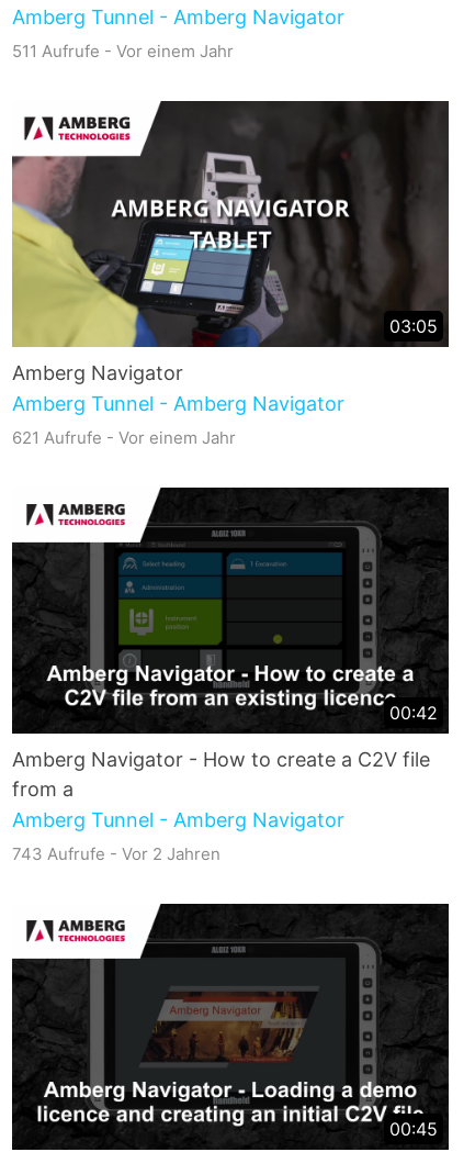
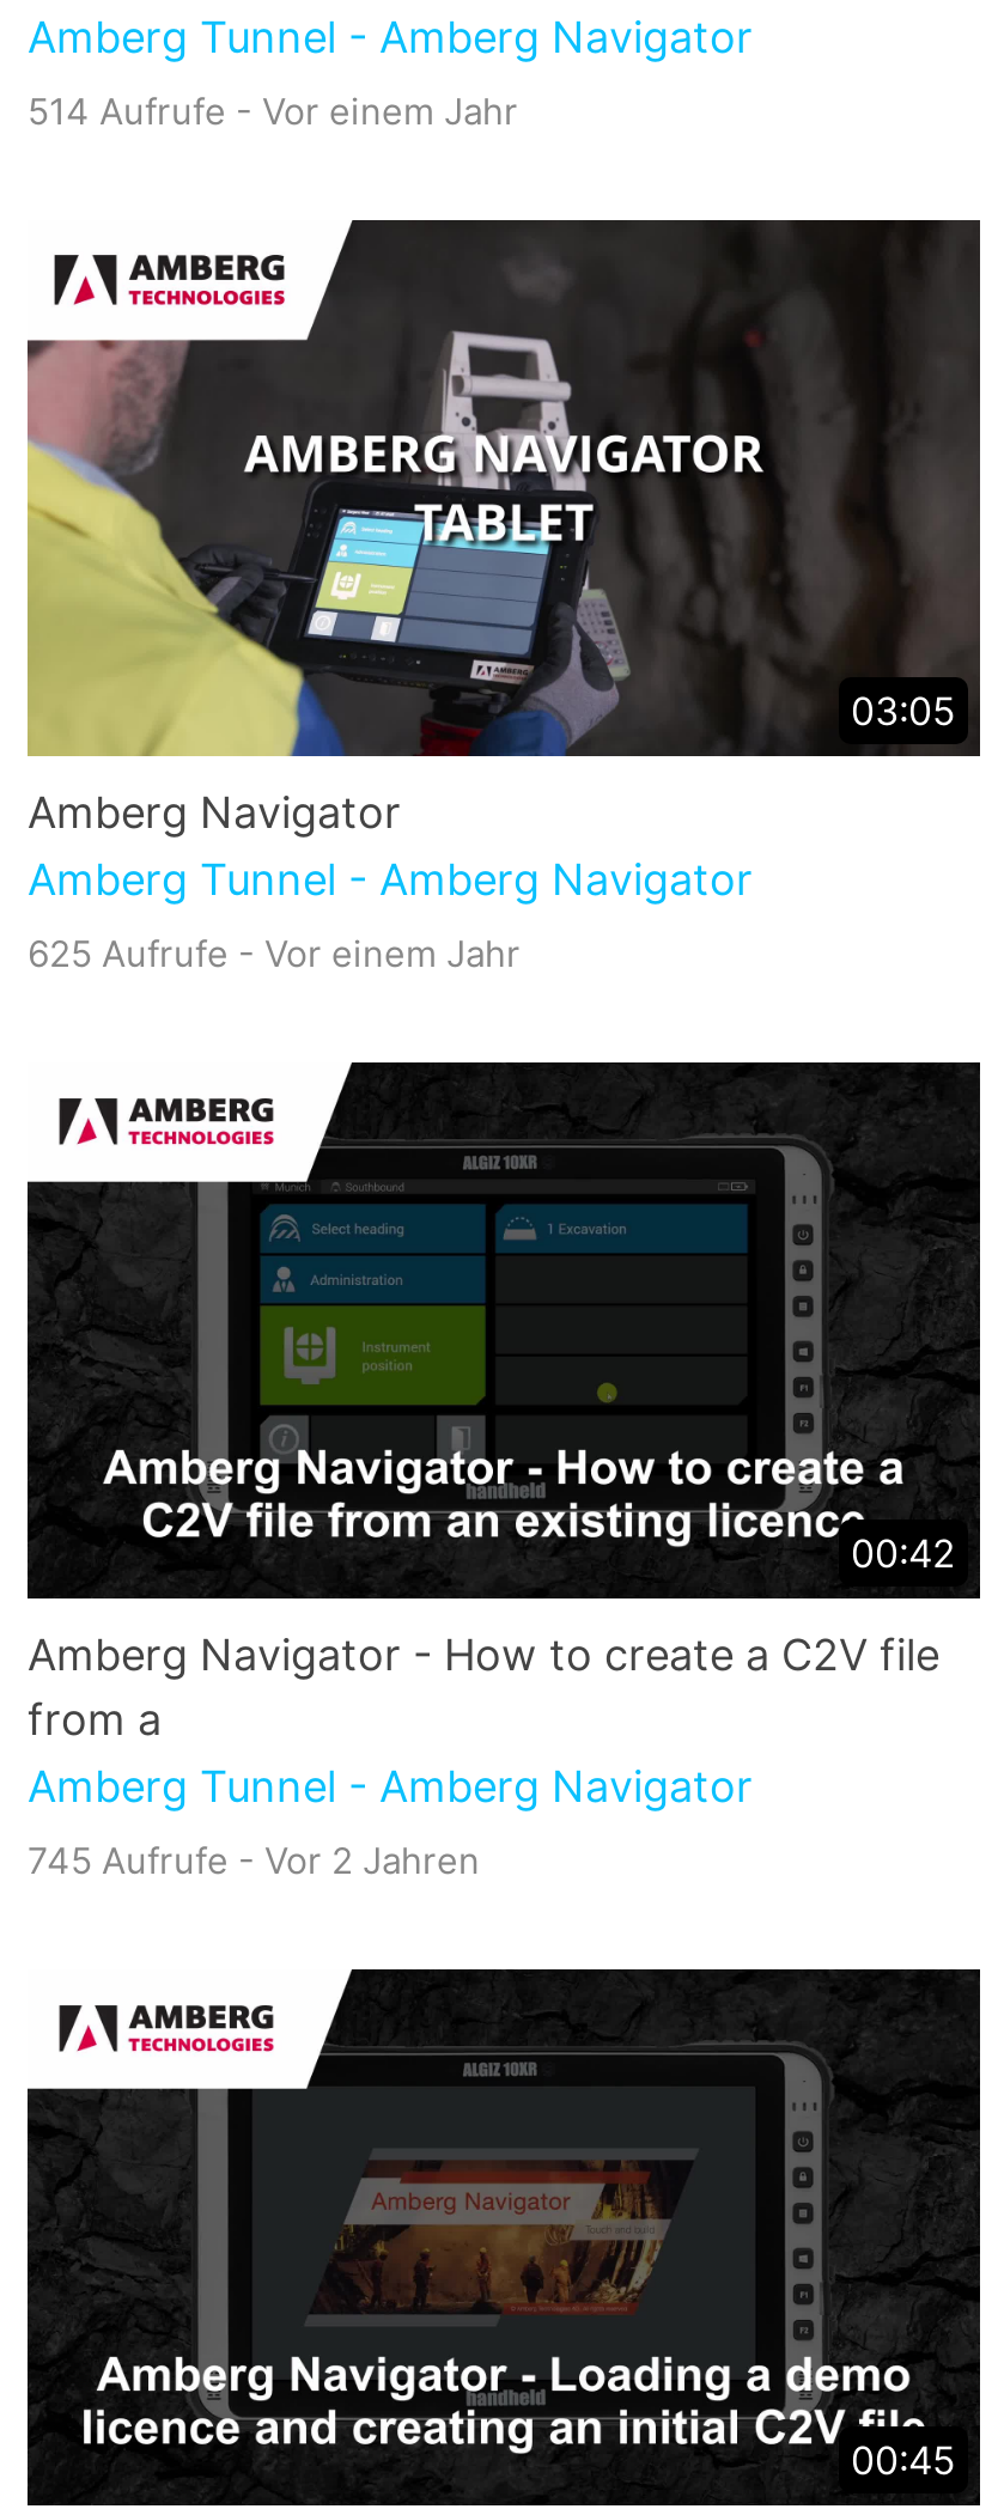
- 511 Aufrufe - Vor einem Jahr
+ 514 Aufrufe - Vor einem Jahr

- 621 Aufrufe - Vor einem Jahr
+ 625 Aufrufe - Vor einem Jahr

- 743 Aufrufe - Vor 2 Jahren
+ 745 Aufrufe - Vor 2 Jahren
